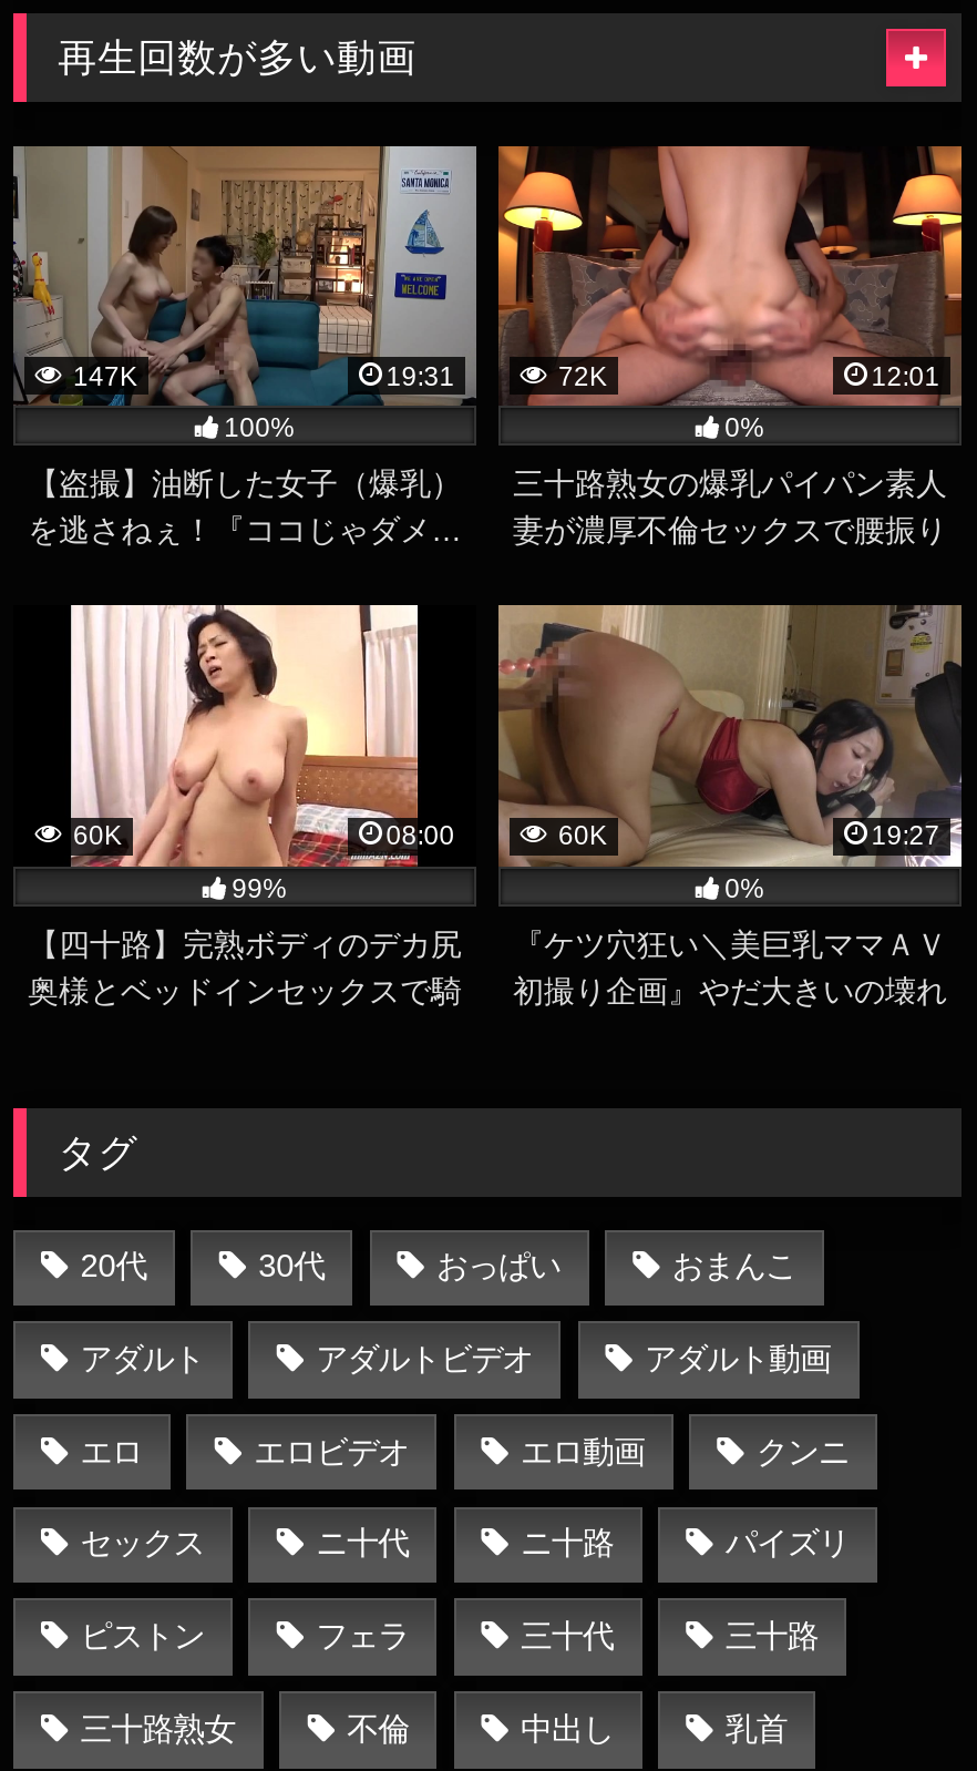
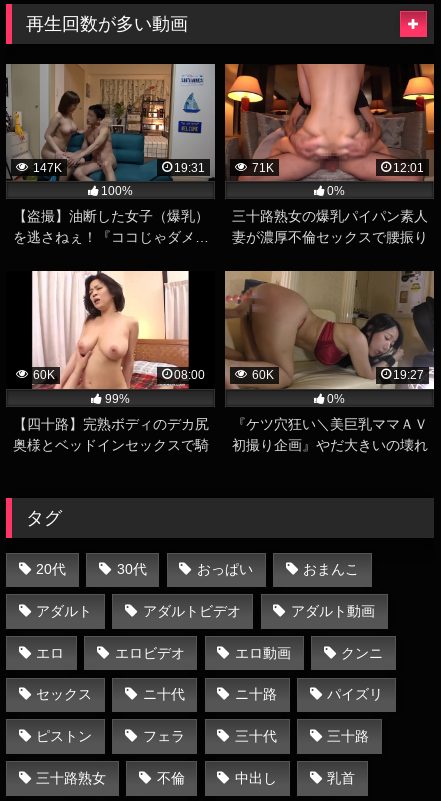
- 72K
+ 71K
